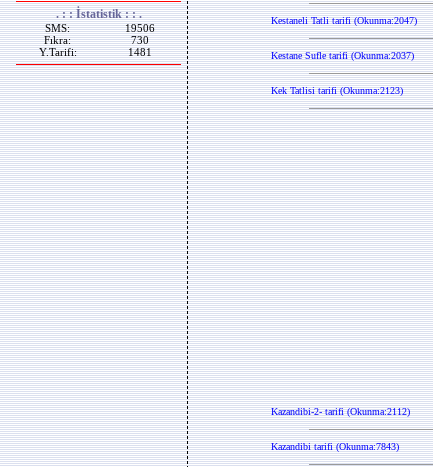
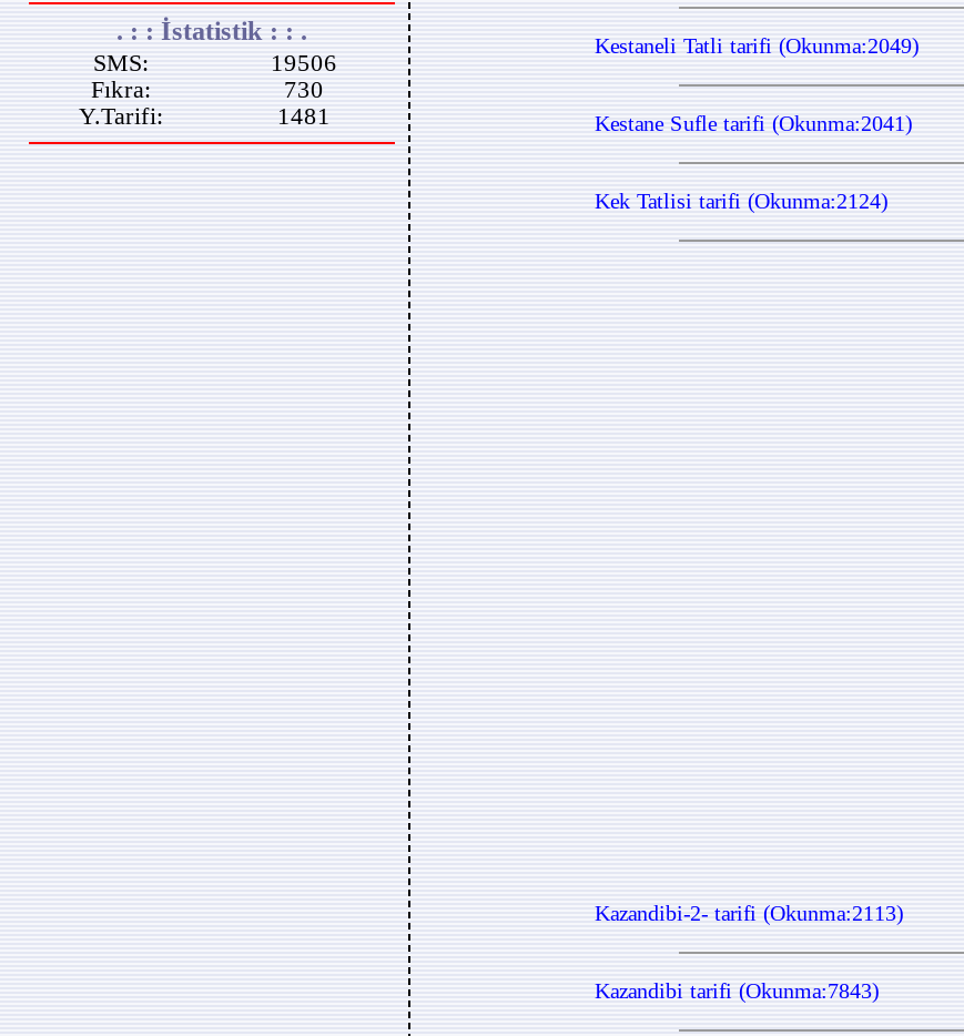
- Kestaneli Tatli tarifi (Okunma:2047)
+ Kestaneli Tatli tarifi (Okunma:2049)

- Kestane Sufle tarifi (Okunma:2037)
+ Kestane Sufle tarifi (Okunma:2041)

- Kek Tatlisi tarifi (Okunma:2123)
+ Kek Tatlisi tarifi (Okunma:2124)

- Kazandibi-2- tarifi (Okunma:2112)
+ Kazandibi-2- tarifi (Okunma:2113)
